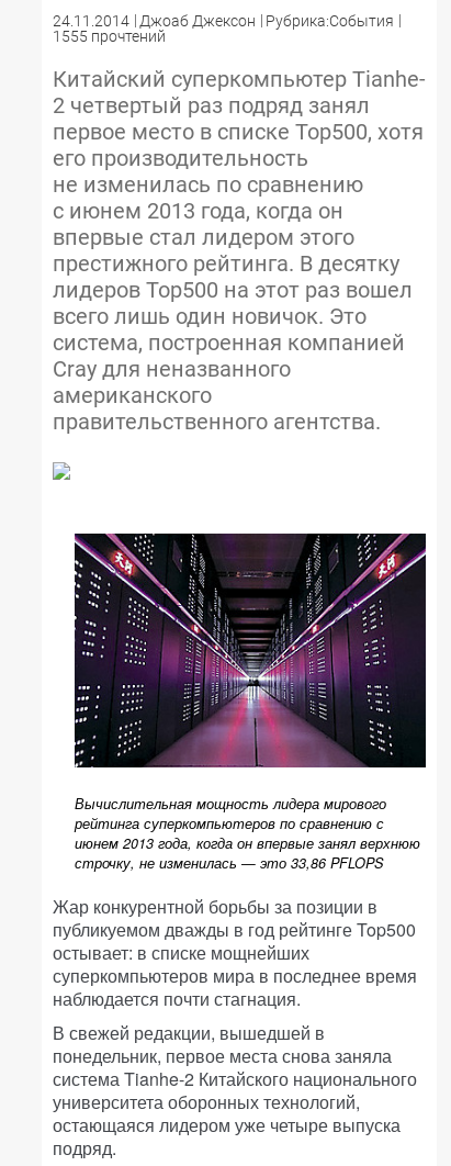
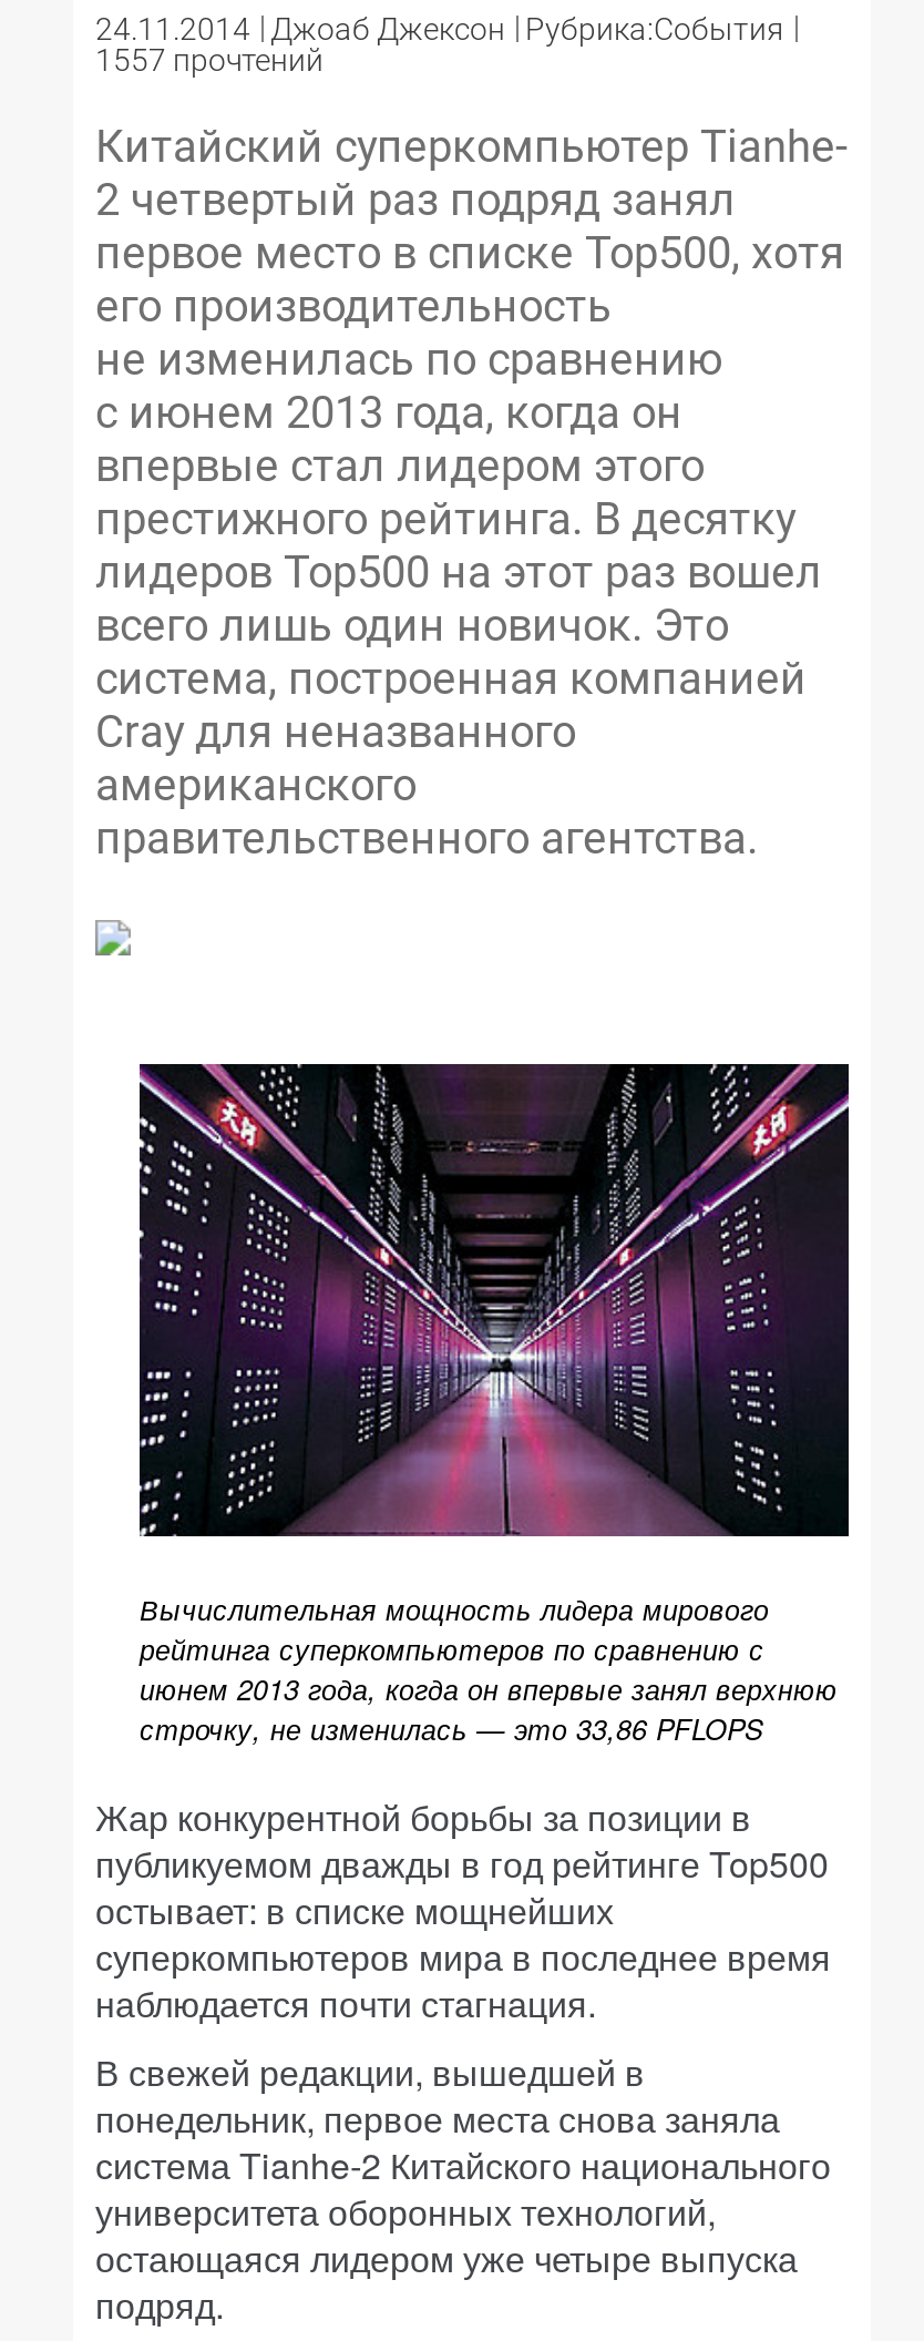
- 1555 прочтений
+ 1557 прочтений
